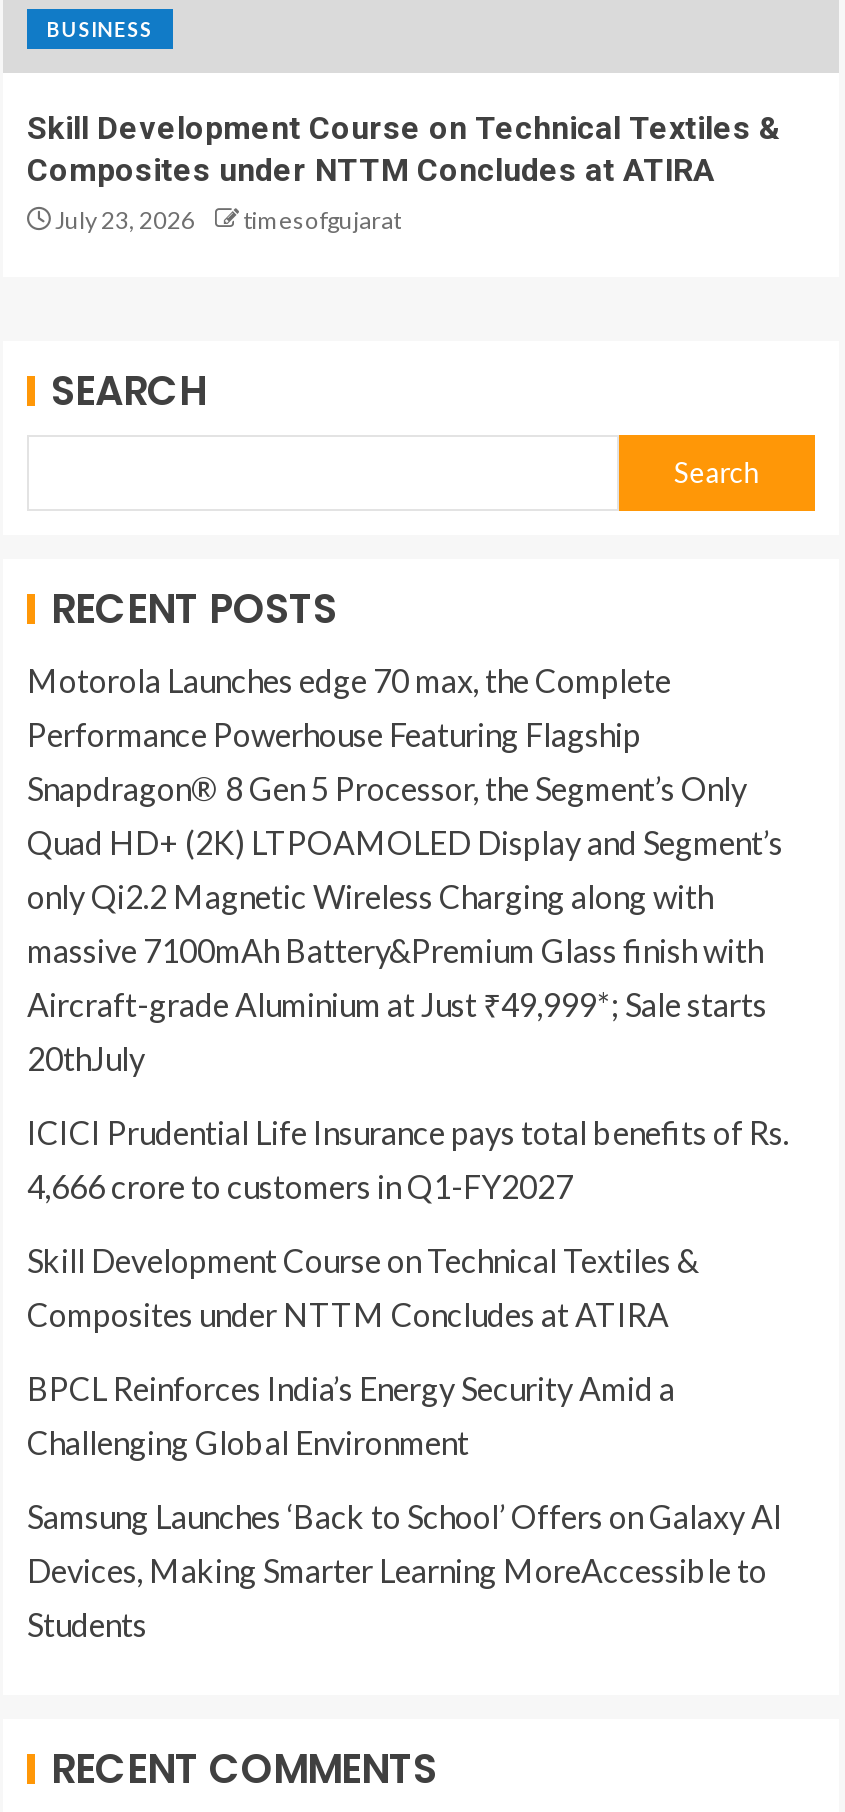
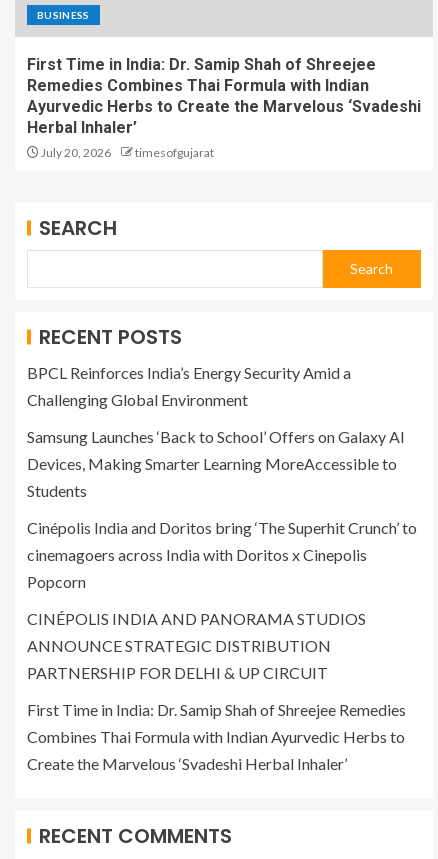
- Skill Development Course on Technical Textiles &
- Composites under NTTM Concludes at ATIRA
- July 23, 2026
+ First Time in India: Dr. Samip Shah of Shreejee
+ Remedies Combines Thai Formula with Indian
+ Ayurvedic Herbs to Create the Marvelous ‘Svadeshi
+ Herbal Inhaler’
+ July 20, 2026

moved down: timesofgujarat

moved down: SEARCH | Search | RECENT POSTS

- Motorola Launches edge 70 max, the Complete
- Performance Powerhouse Featuring Flagship
- Snapdragon® 8 Gen 5 Processor, the Segment’s Only
- Quad HD+ (2K) LTPOAMOLED Display and Segment’s
- only Qi2.2 Magnetic Wireless Charging along with
- massive 7100mAh Battery&Premium Glass finish with
- Aircraft-grade Aluminium at Just ₹49,999*; Sale starts
- 20thJuly
- ICICI Prudential Life Insurance pays total benefits of Rs.
- 4,666 crore to customers in Q1-FY2027
- Skill Development Course on Technical Textiles &
- Composites under NTTM Concludes at ATIRA

moved up: BPCL Reinforces India’s Energy Security Amid a | Challenging Global Environment | Samsung Launches ‘Back to School’ Offers on Galaxy AI | Devices, Making Smarter Learning MoreAccessible to | Students

+ Cinépolis India and Doritos bring ‘The Superhit Crunch’ to
+ cinemagoers across India with Doritos x Cinepolis
+ Popcorn
+ CINÉPOLIS INDIA AND PANORAMA STUDIOS
+ ANNOUNCE STRATEGIC DISTRIBUTION
+ PARTNERSHIP FOR DELHI & UP CIRCUIT
+ First Time in India: Dr. Samip Shah of Shreejee Remedies
+ Combines Thai Formula with Indian Ayurvedic Herbs to
+ Create the Marvelous ‘Svadeshi Herbal Inhaler’
